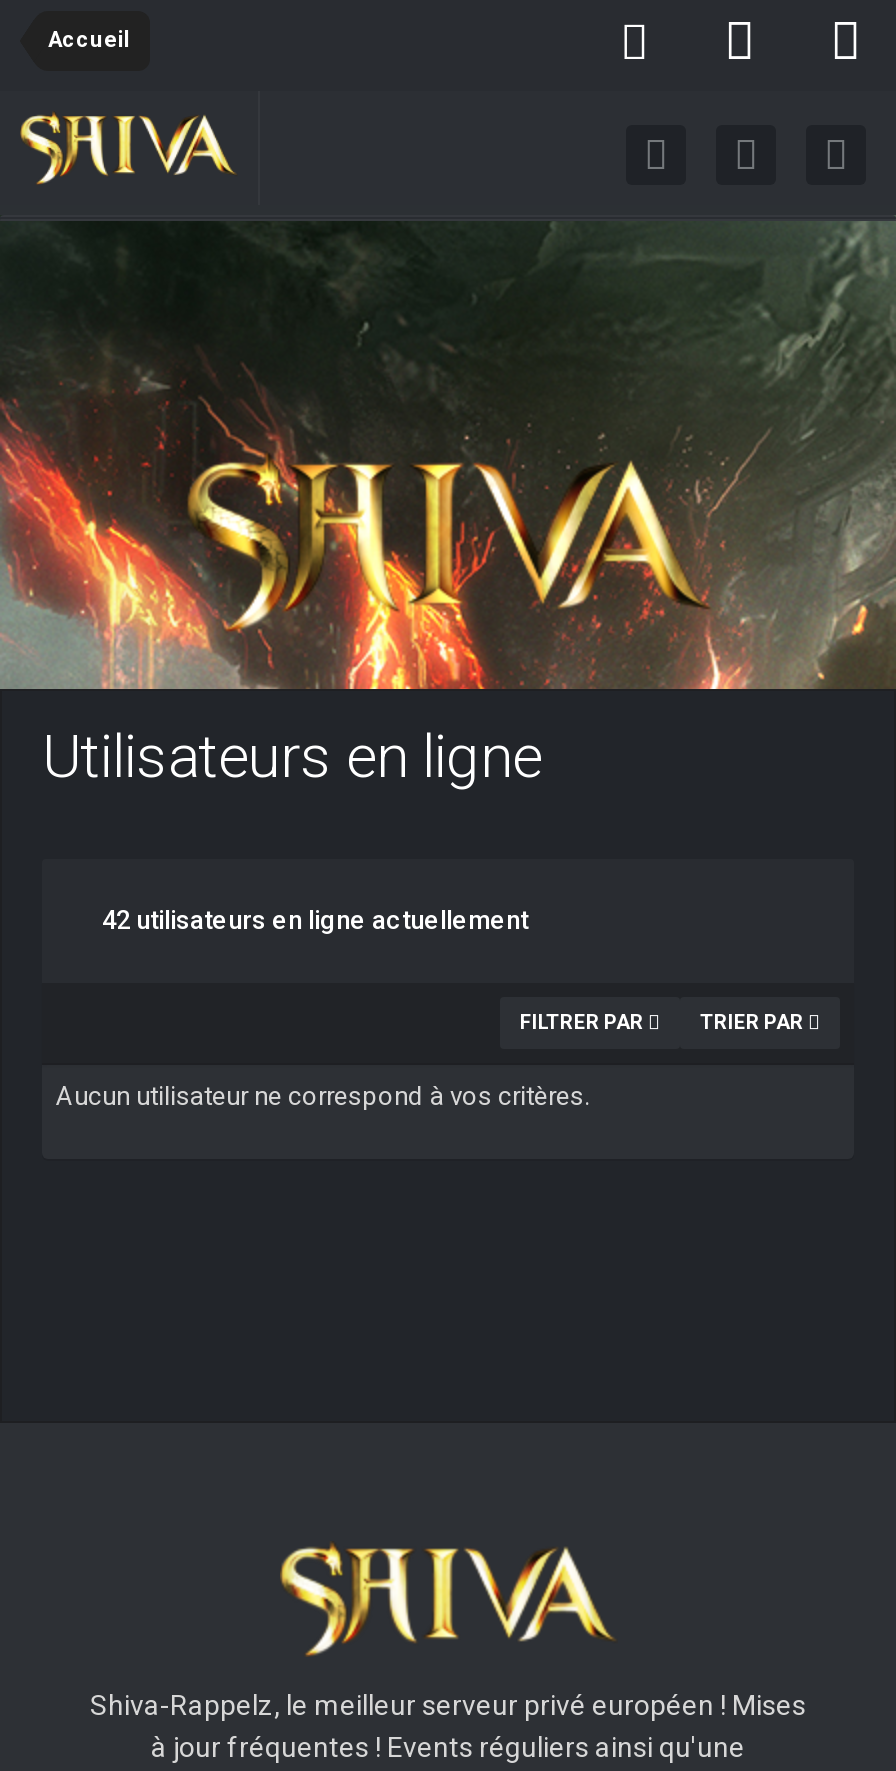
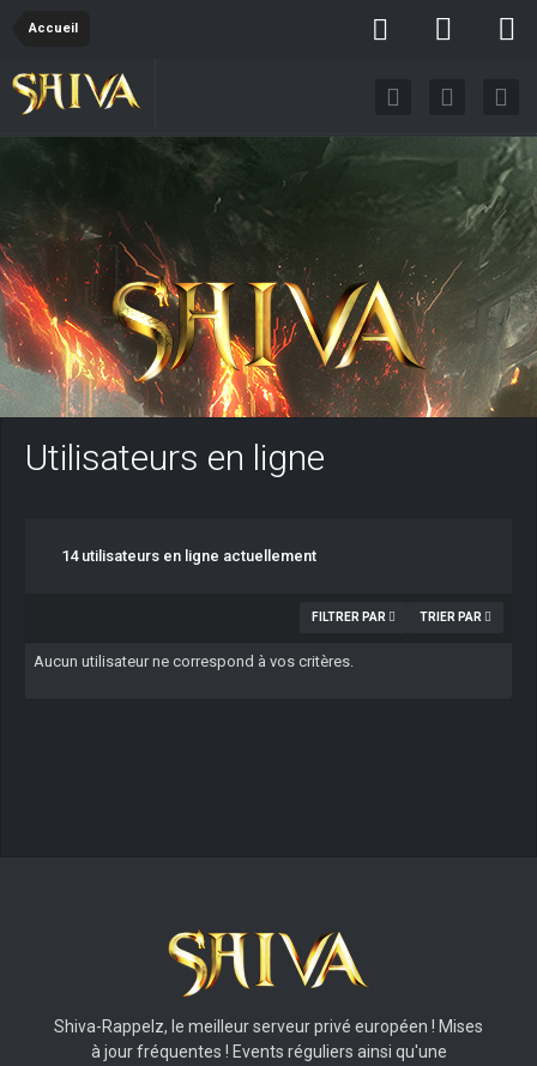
- 42 utilisateurs en ligne actuellement
+ 14 utilisateurs en ligne actuellement
